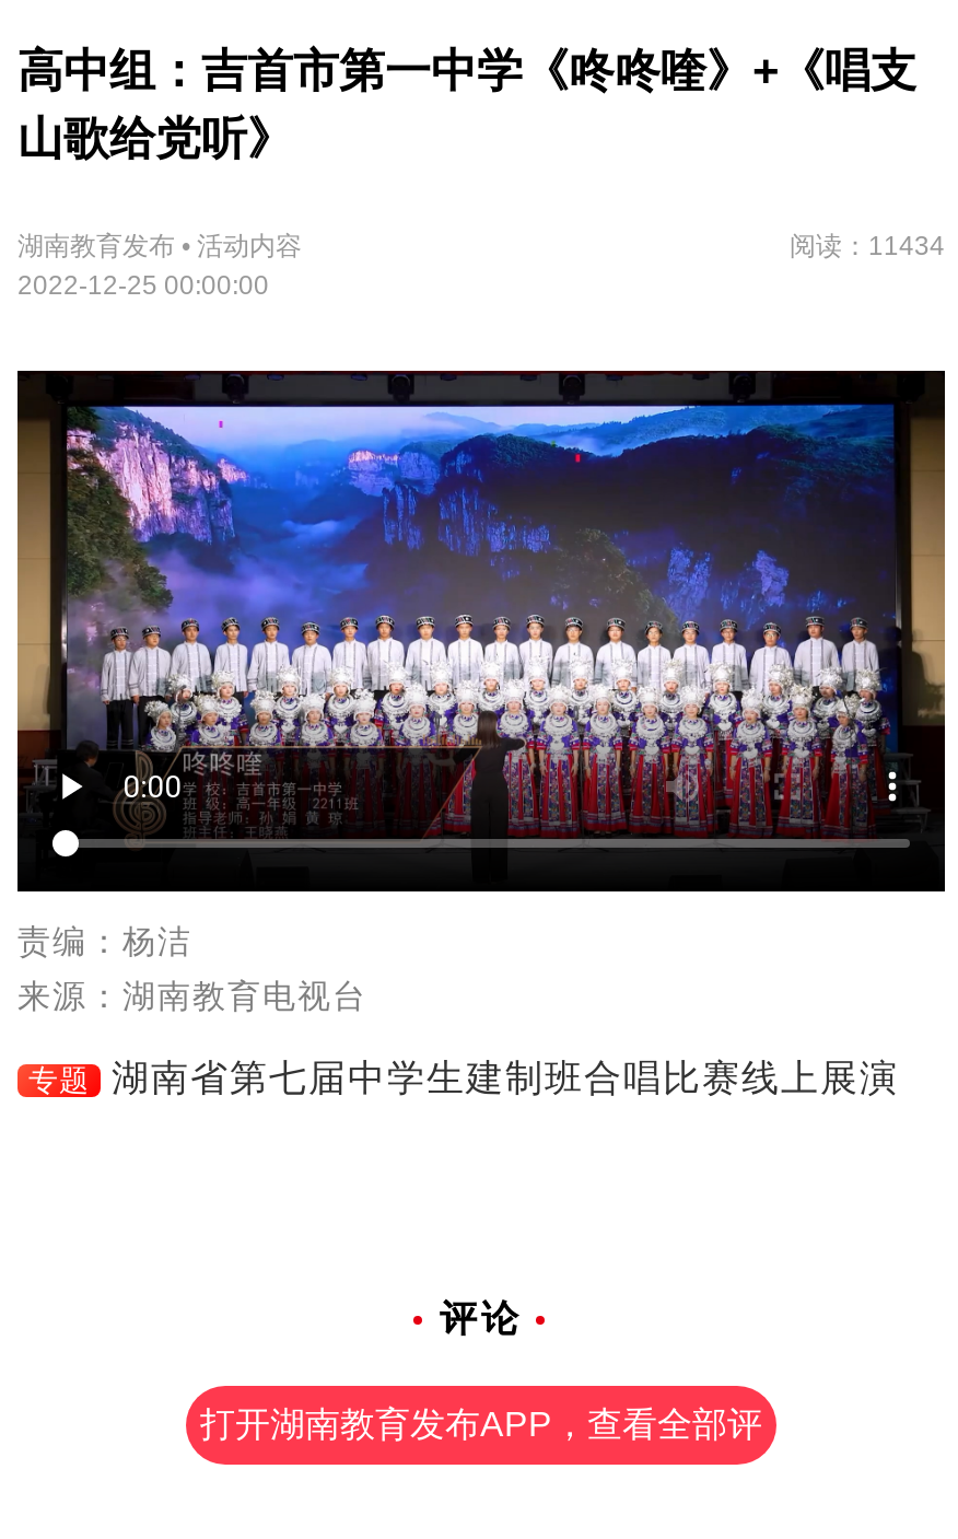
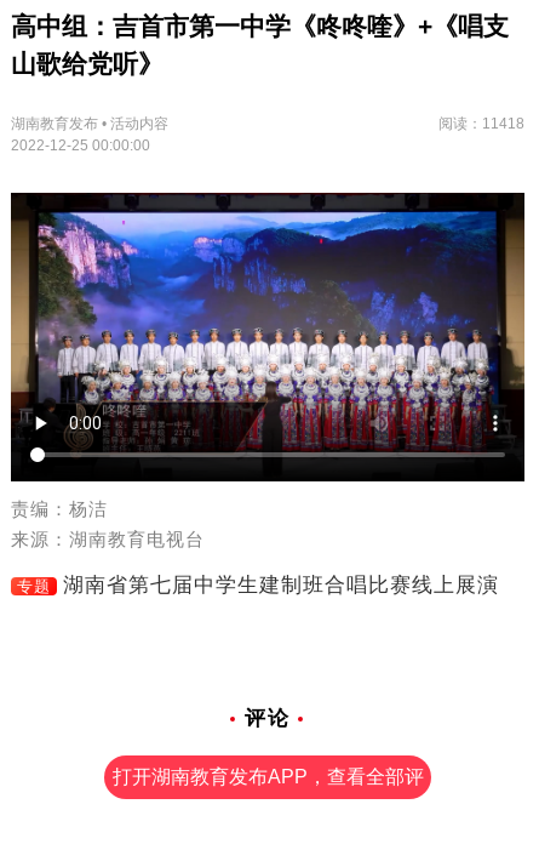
- 阅读：11434
+ 阅读：11418
